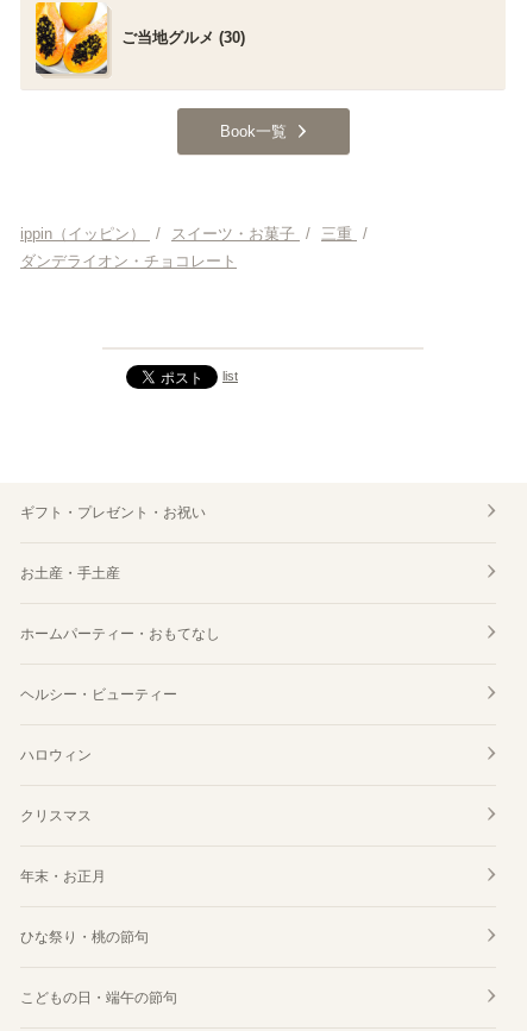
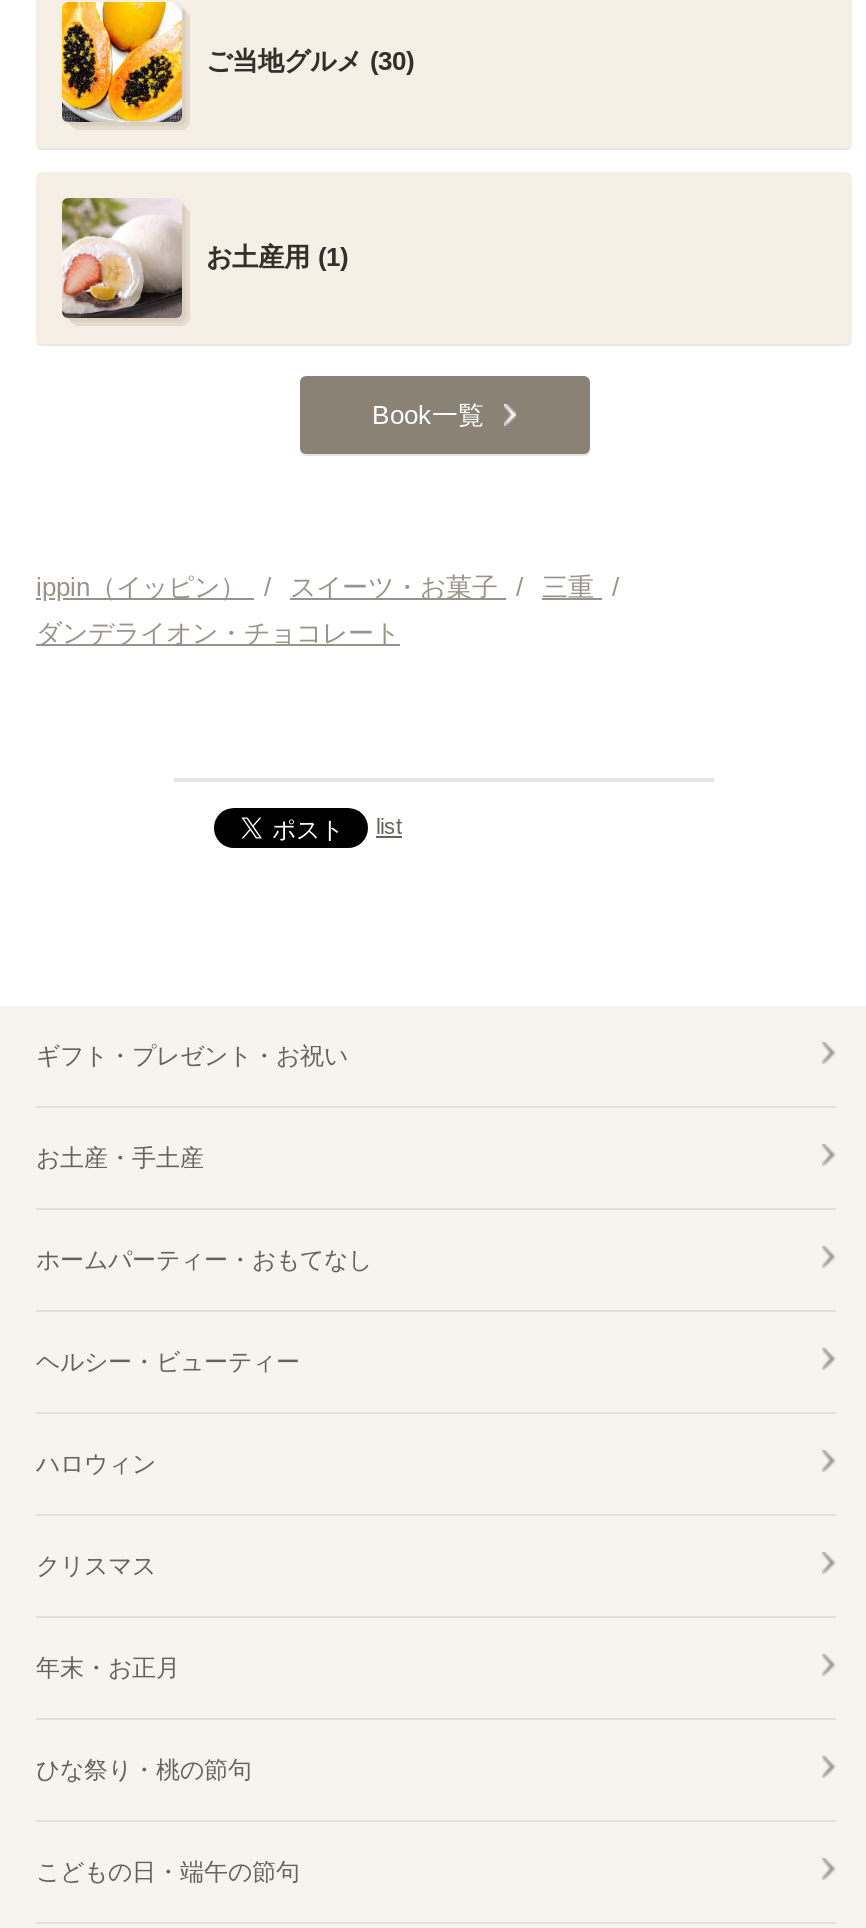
+ [image]
+ お土産用 (1)
